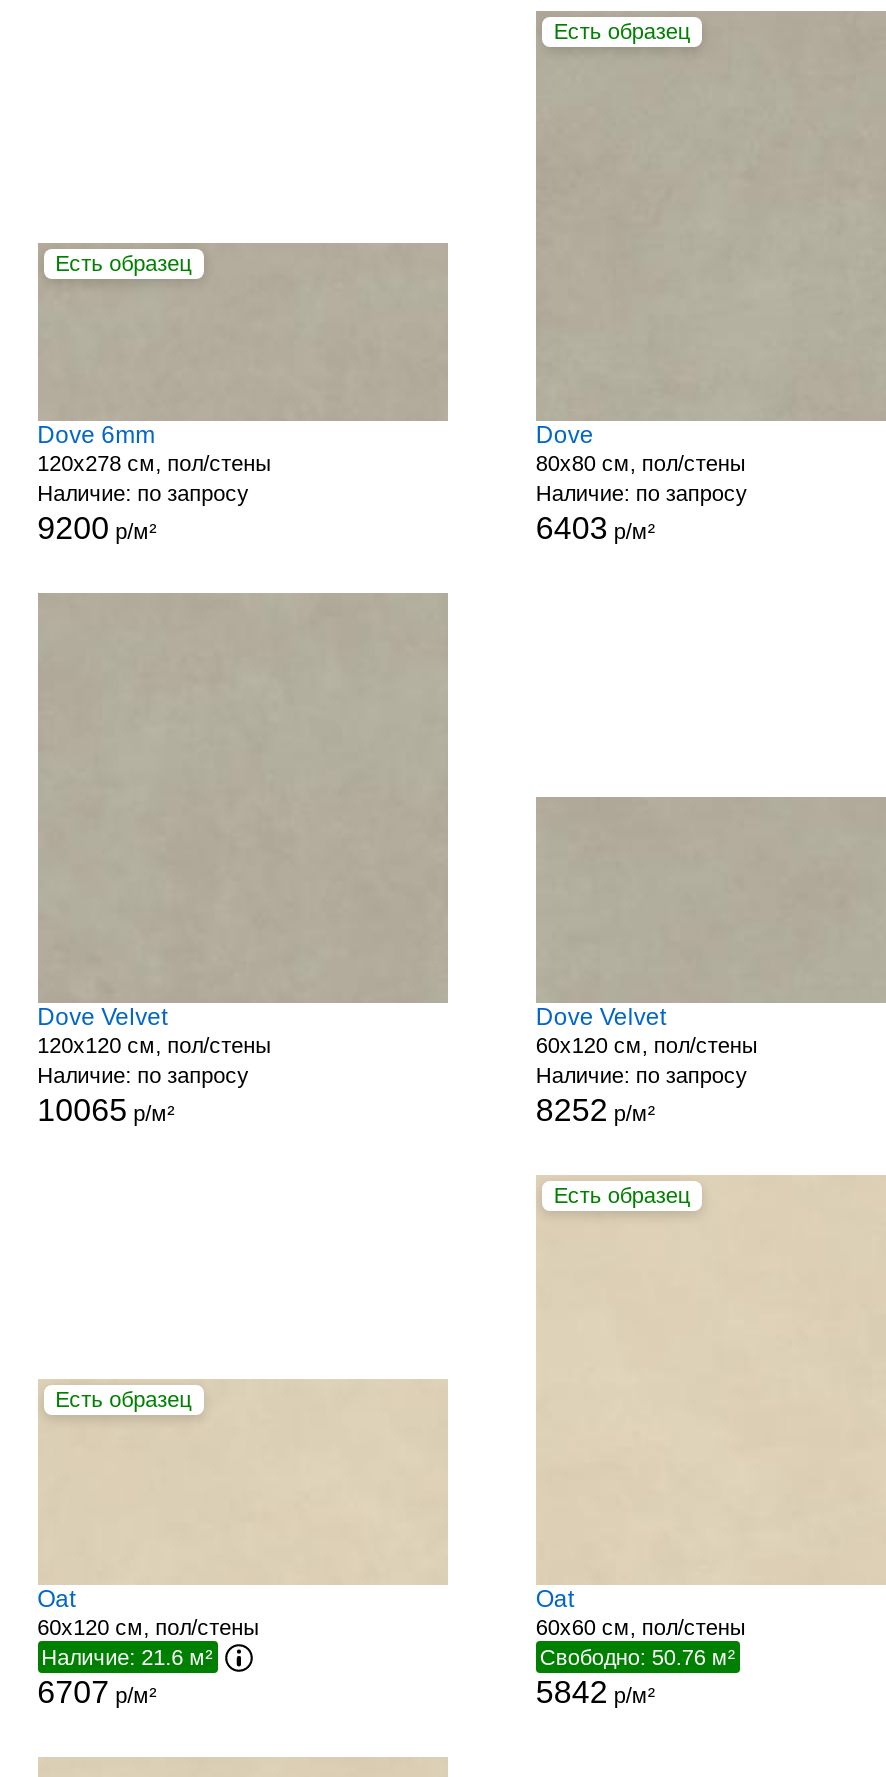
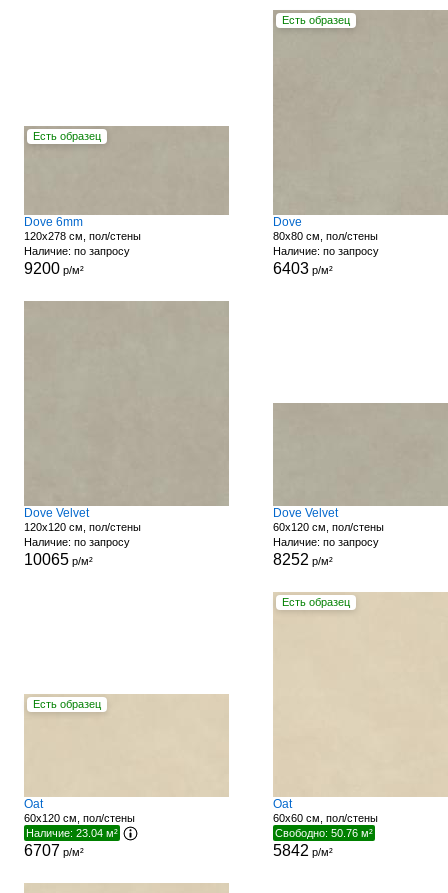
- Наличие: 21.6 м²
+ Наличие: 23.04 м²
